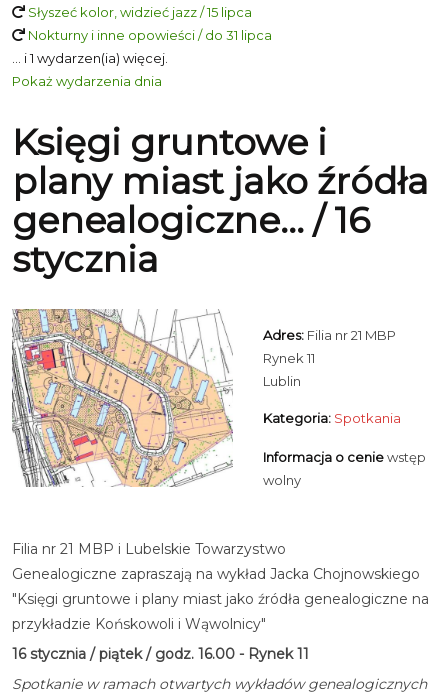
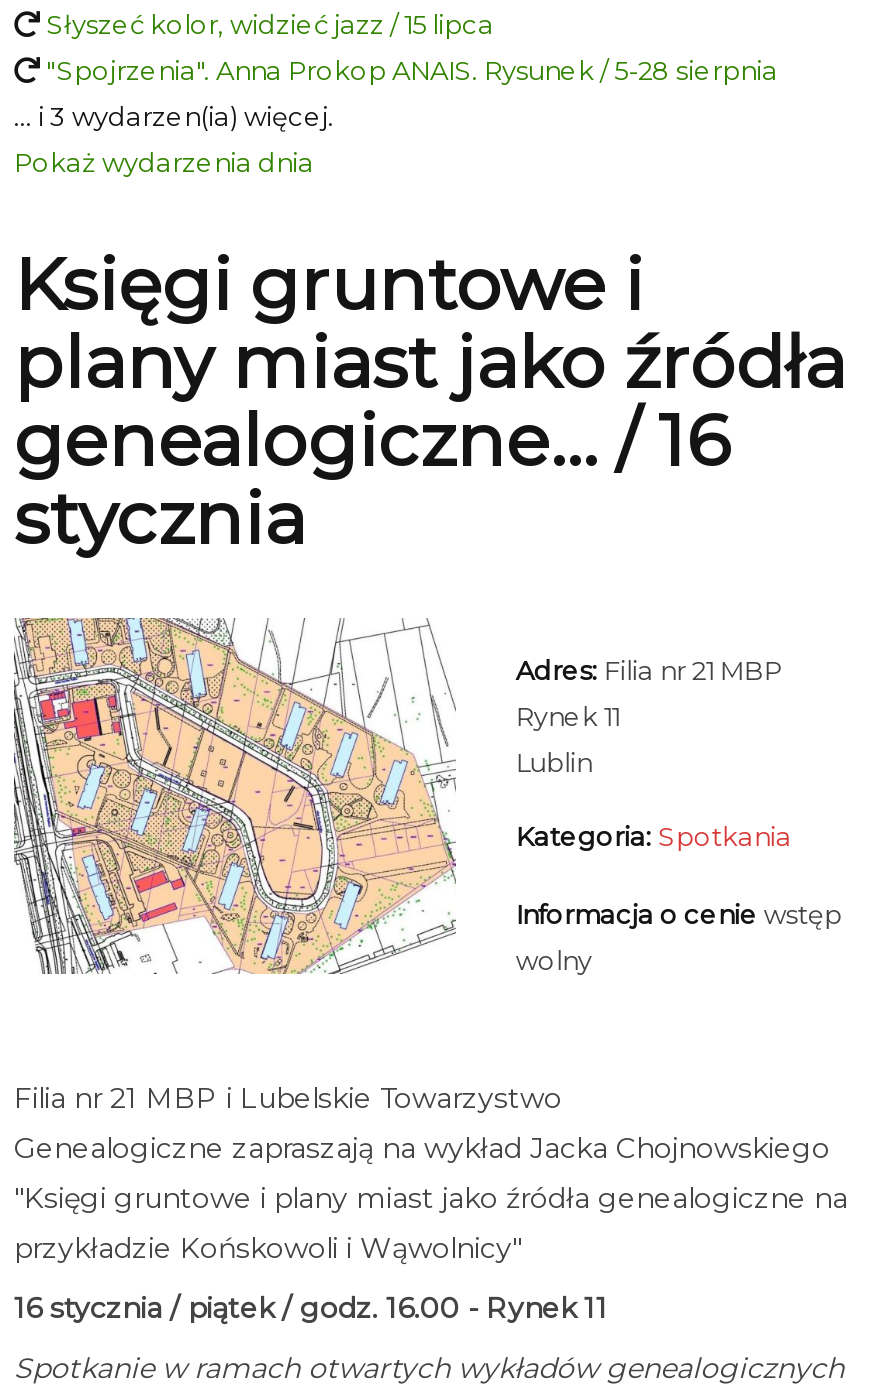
- Nokturny i inne opowieści / do 31 lipca
- ... i 1 wydarzen(ia) więcej.
+ "Spojrzenia". Anna Prokop ANAIS. Rysunek / 5-28 sierpnia
+ ... i 3 wydarzen(ia) więcej.
